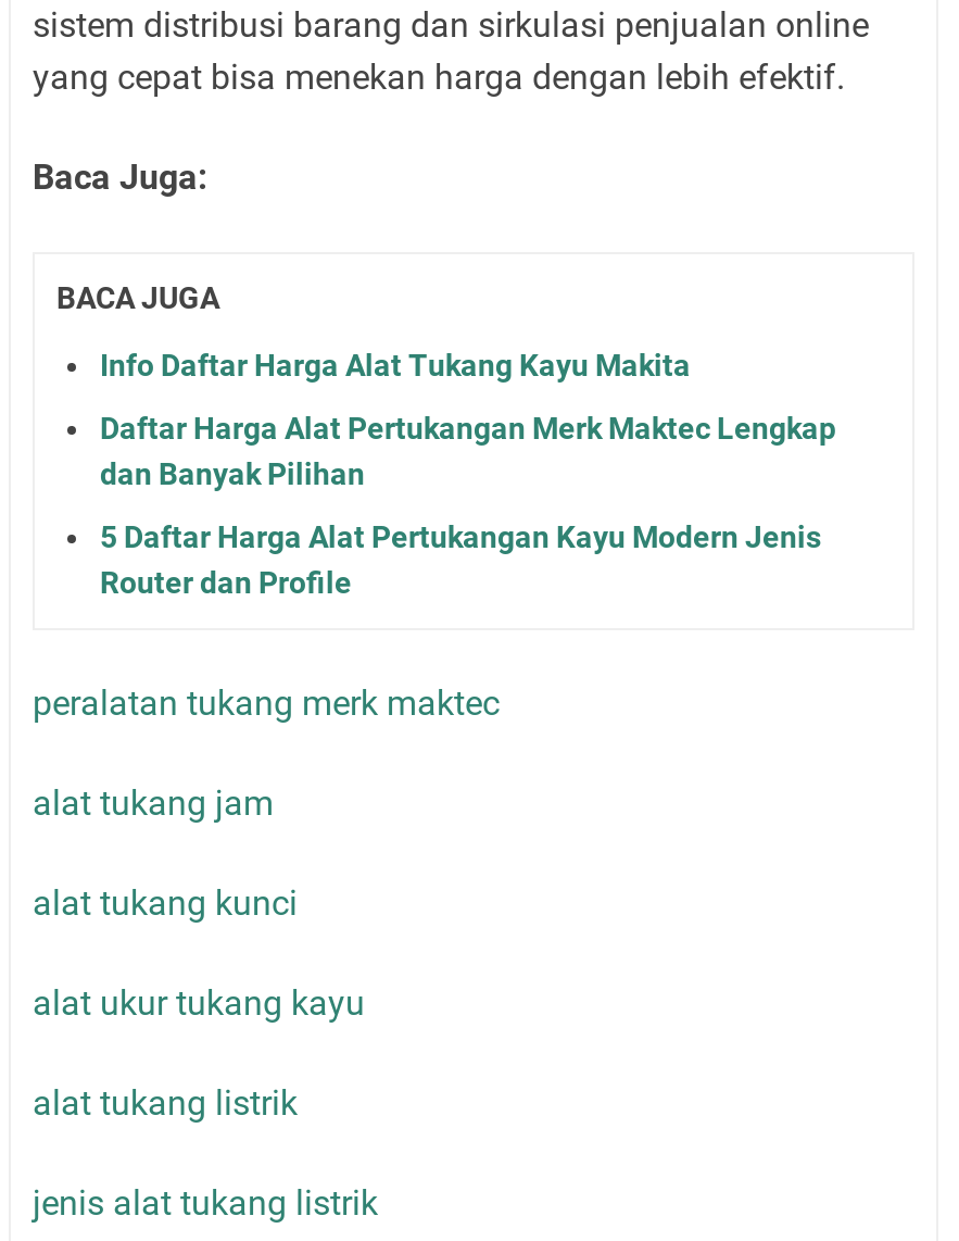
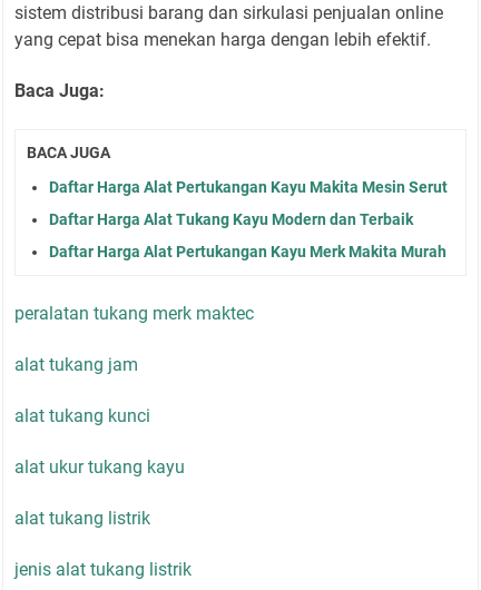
- Info Daftar Harga Alat Tukang Kayu Makita
+ Daftar Harga Alat Pertukangan Kayu Makita Mesin Serut

- Daftar Harga Alat Pertukangan Merk Maktec Lengkap
- dan Banyak Pilihan
+ Daftar Harga Alat Tukang Kayu Modern dan Terbaik

- 5 Daftar Harga Alat Pertukangan Kayu Modern Jenis
- Router dan Profile
+ Daftar Harga Alat Pertukangan Kayu Merk Makita Murah
